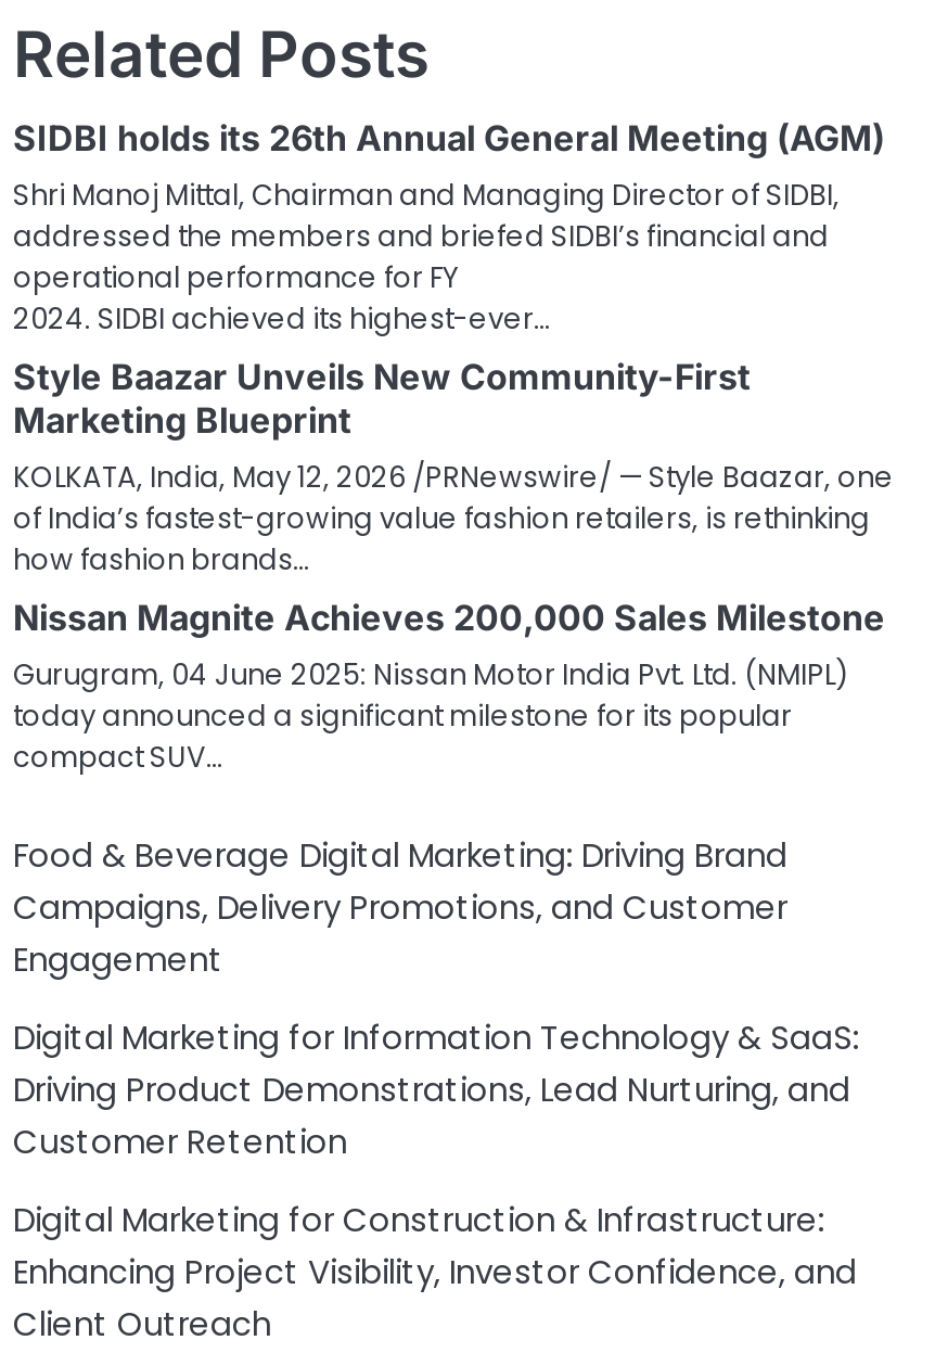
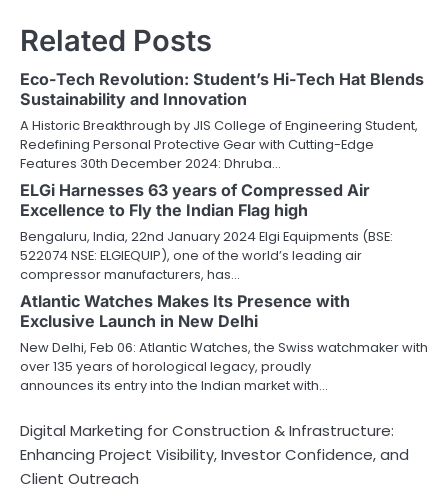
- SIDBI holds its 26th Annual General Meeting (AGM)
- Shri Manoj Mittal, Chairman and Managing Director of SIDBI,
- addressed the members and briefed SIDBI’s financial and
- operational performance for FY
- 2024. SIDBI achieved its highest-ever…
- Style Baazar Unveils New Community-First
- Marketing Blueprint
- KOLKATA, India, May 12, 2026 /PRNewswire/ — Style Baazar, one
- of India’s fastest-growing value fashion retailers, is rethinking
- how fashion brands…
- Nissan Magnite Achieves 200,000 Sales Milestone
- Gurugram, 04 June 2025: Nissan Motor India Pvt. Ltd. (NMIPL)
- today announced a significant milestone for its popular
- compact SUV…
- Food & Beverage Digital Marketing: Driving Brand
- Campaigns, Delivery Promotions, and Customer
- Engagement
- Digital Marketing for Information Technology & SaaS:
- Driving Product Demonstrations, Lead Nurturing, and
- Customer Retention
+ Eco-Tech Revolution: Student’s Hi-Tech Hat Blends
+ Sustainability and Innovation
+ A Historic Breakthrough by JIS College of Engineering Student,
+ Redefining Personal Protective Gear with Cutting-Edge
+ Features 30th December 2024: Dhruba…
+ ELGi Harnesses 63 years of Compressed Air
+ Excellence to Fly the Indian Flag high
+ Bengaluru, India, 22nd January 2024 Elgi Equipments (BSE:
+ 522074 NSE: ELGIEQUIP), one of the world’s leading air
+ compressor manufacturers, has…
+ Atlantic Watches Makes Its Presence with
+ Exclusive Launch in New Delhi
+ New Delhi, Feb 06: Atlantic Watches, the Swiss watchmaker with
+ over 135 years of horological legacy, proudly
+ announces its entry into the Indian market with…
